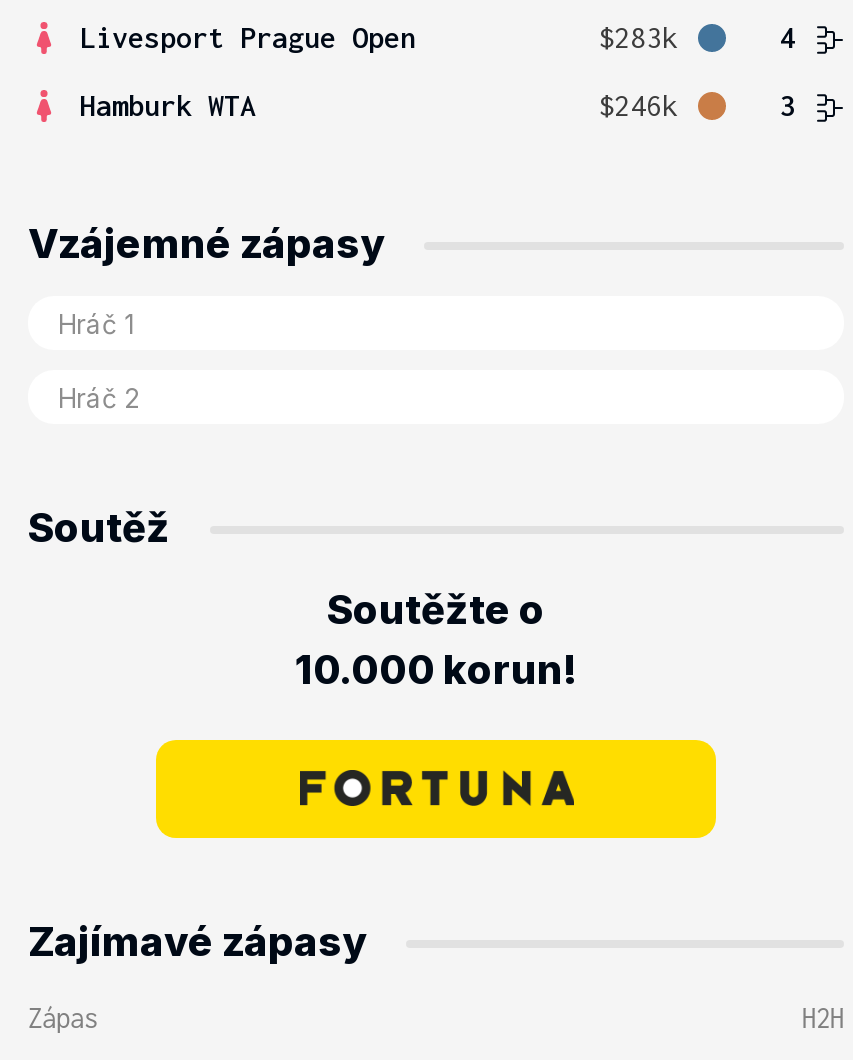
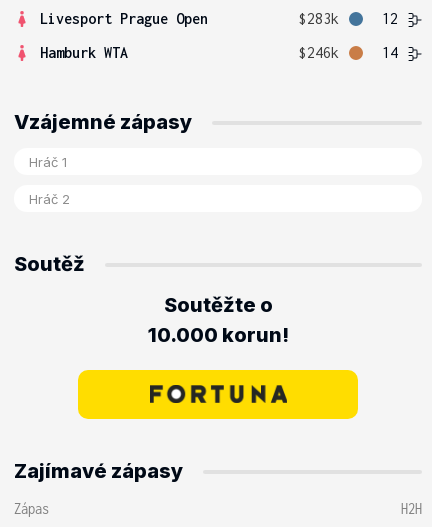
- 4
+ 12

- 3
+ 14
